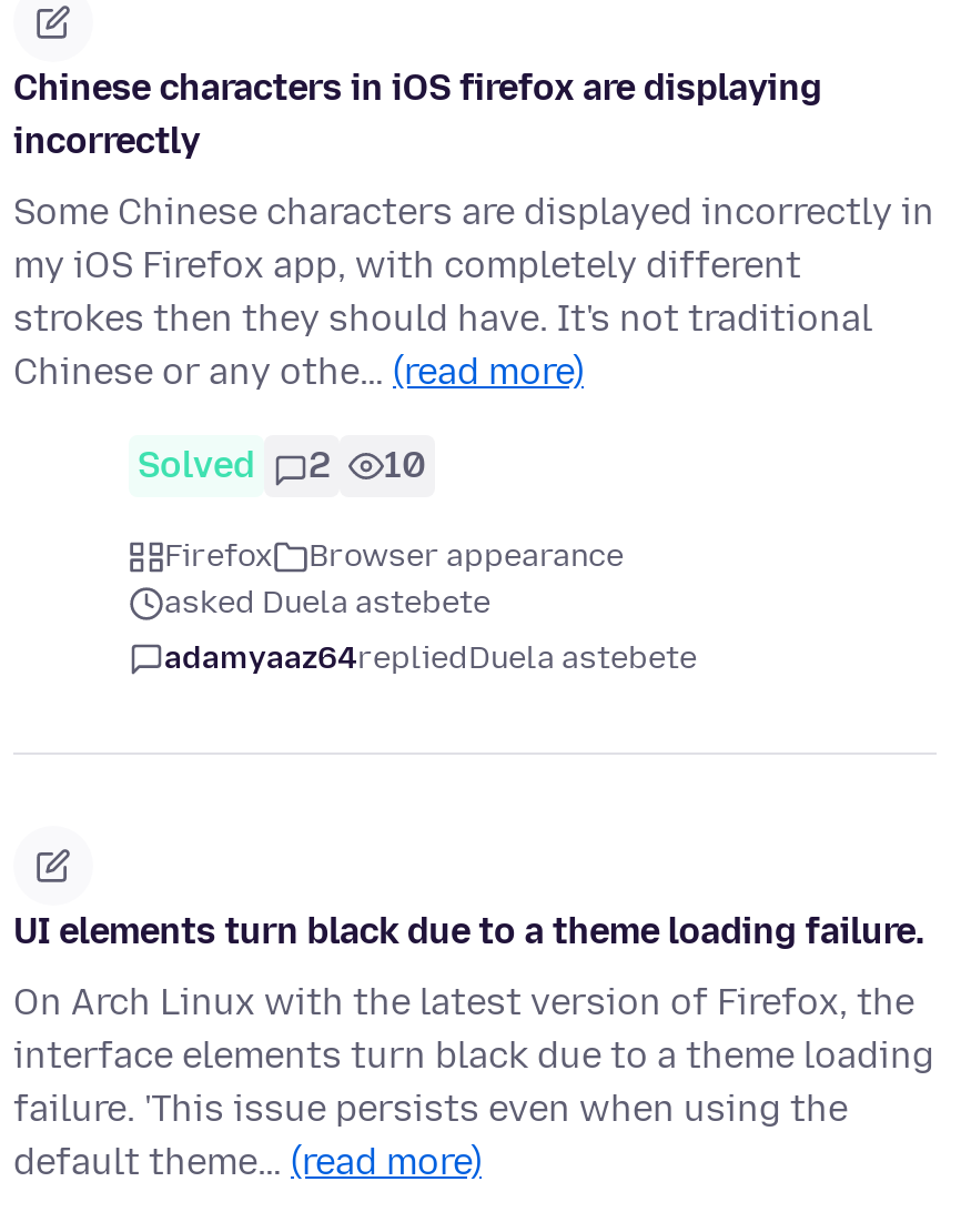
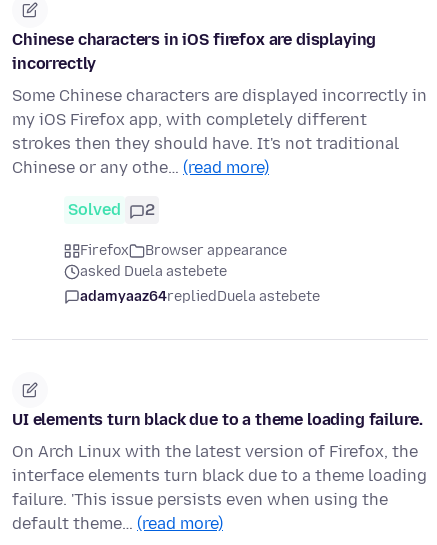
- 10
